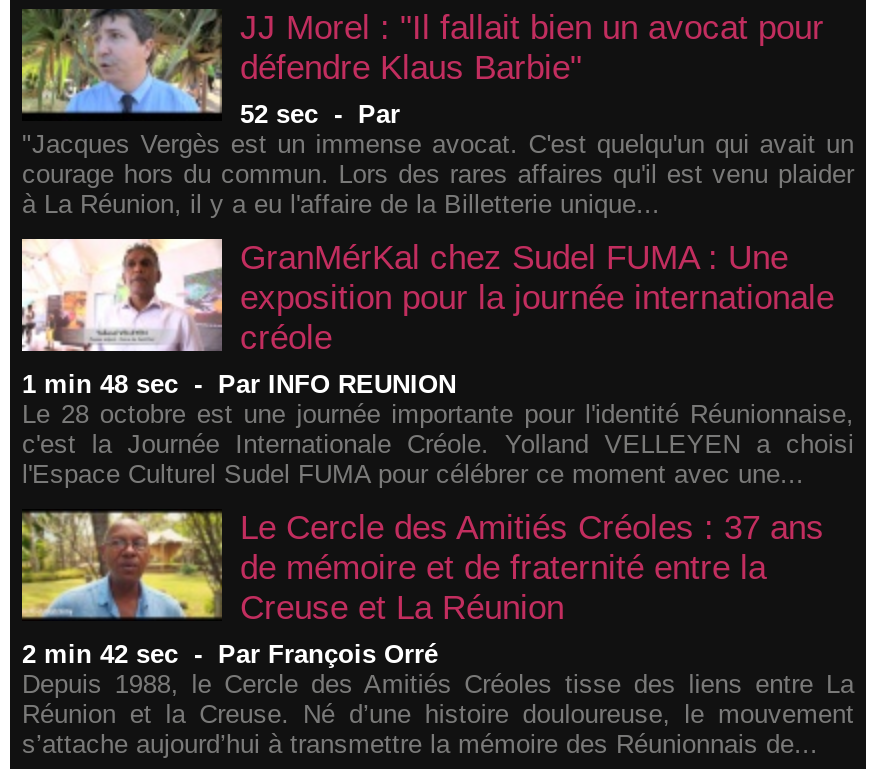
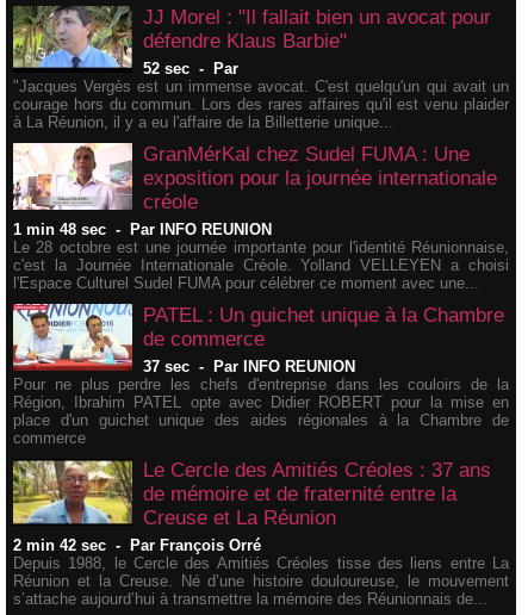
+ [image]
+ PATEL : Un guichet unique à la Chambre
+ de commerce
+ 37 sec - Par INFO REUNION
+ Pour ne plus perdre les chefs d'entreprise dans les couloirs de la
+ Région, Ibrahim PATEL opte avec Didier ROBERT pour la mise en
+ place d'un guichet unique des aides régionales à la Chambre de
+ commerce
